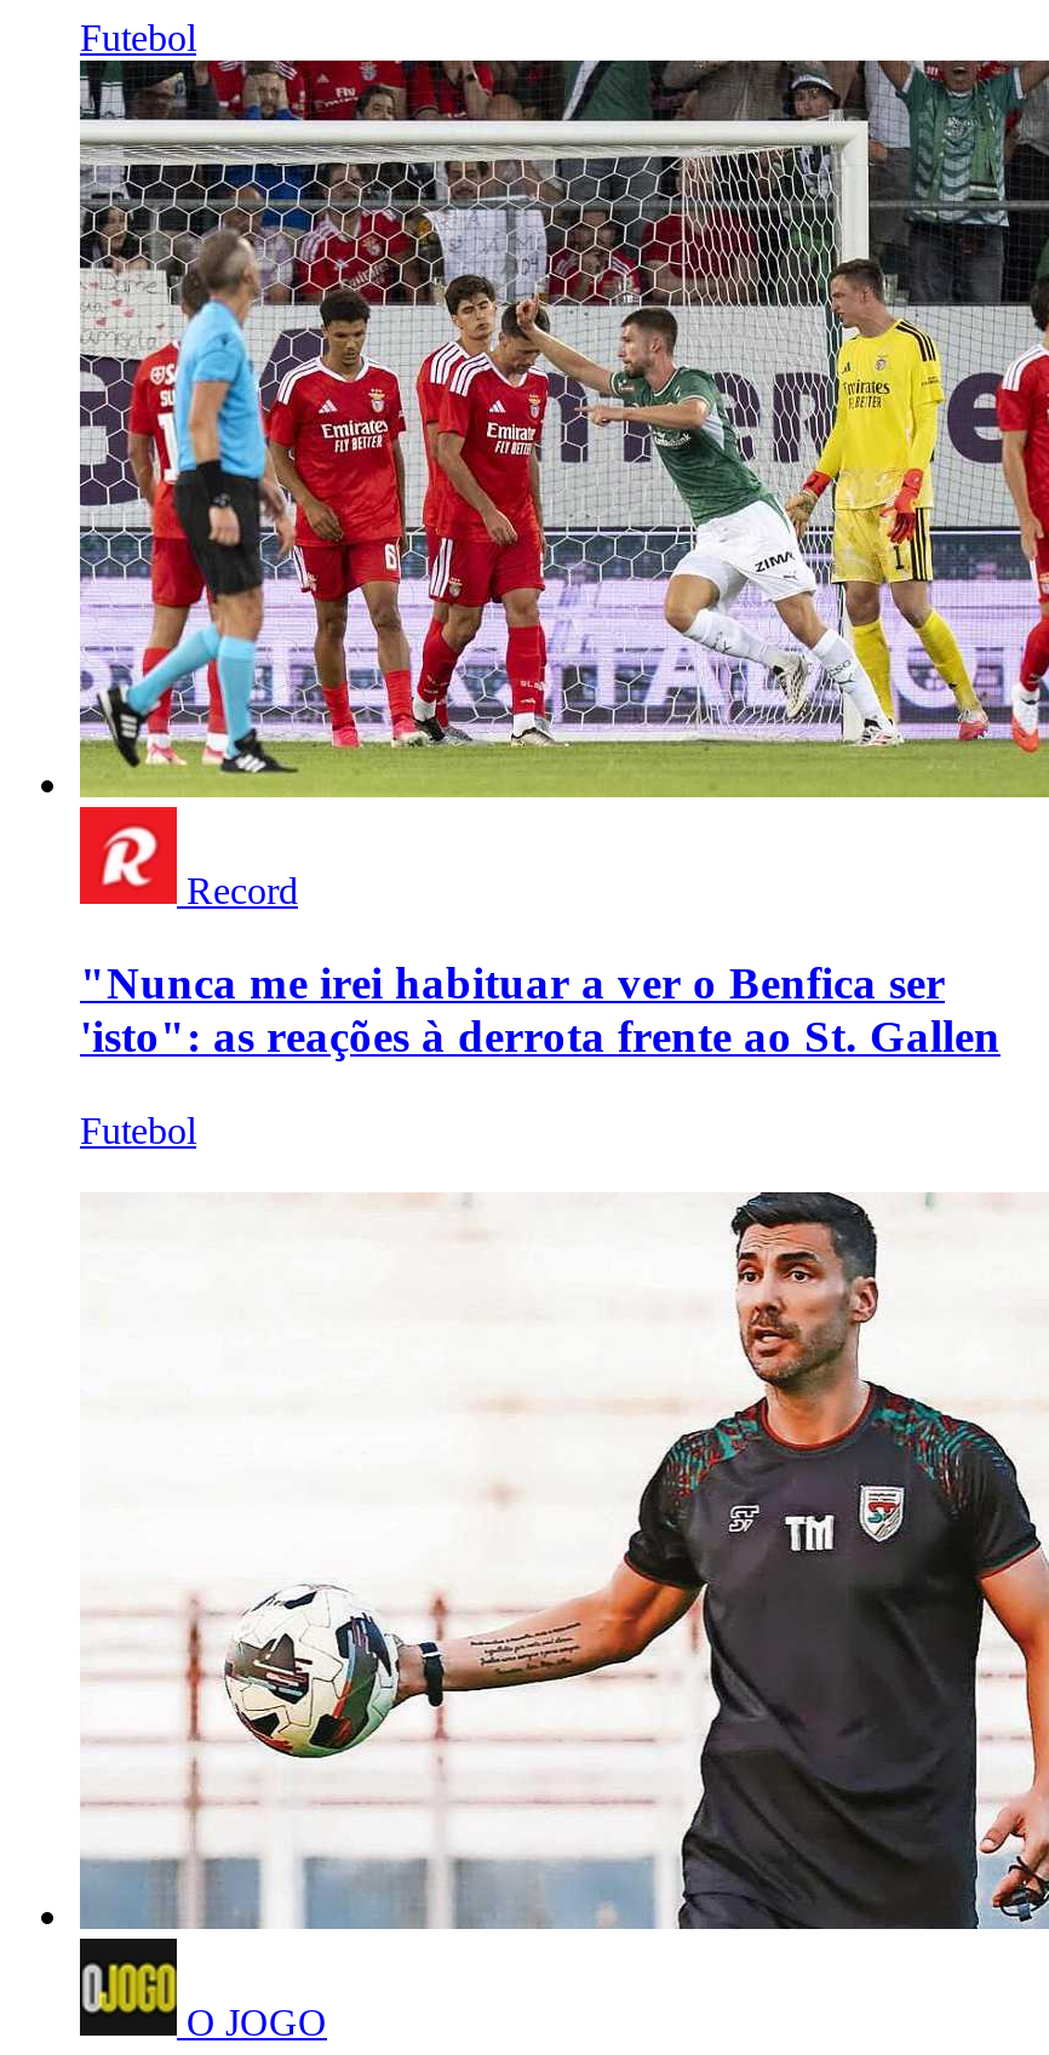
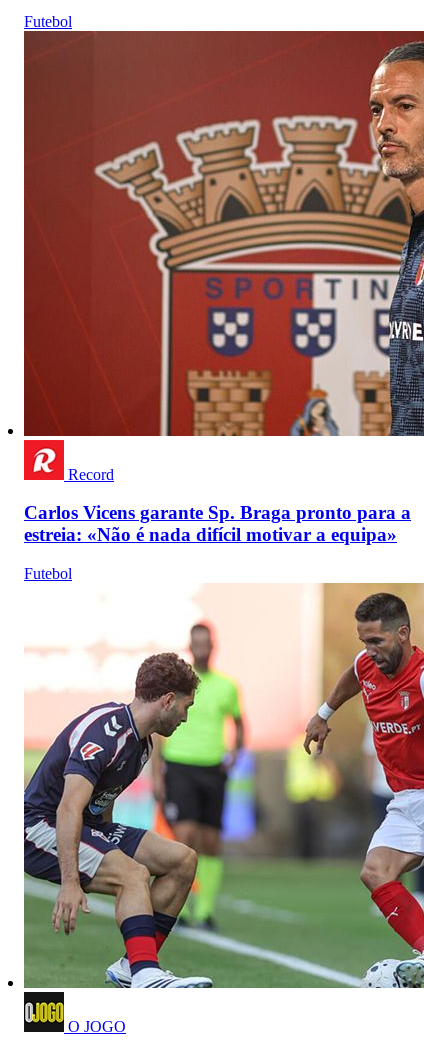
- [image]
+ [image]

- "Nunca me irei habituar a ver o Benfica ser
- 'isto": as reações à derrota frente ao St. Gallen
+ Carlos Vicens garante Sp. Braga pronto para a
+ estreia: «Não é nada difícil motivar a equipa»

- [image]
+ [image]
